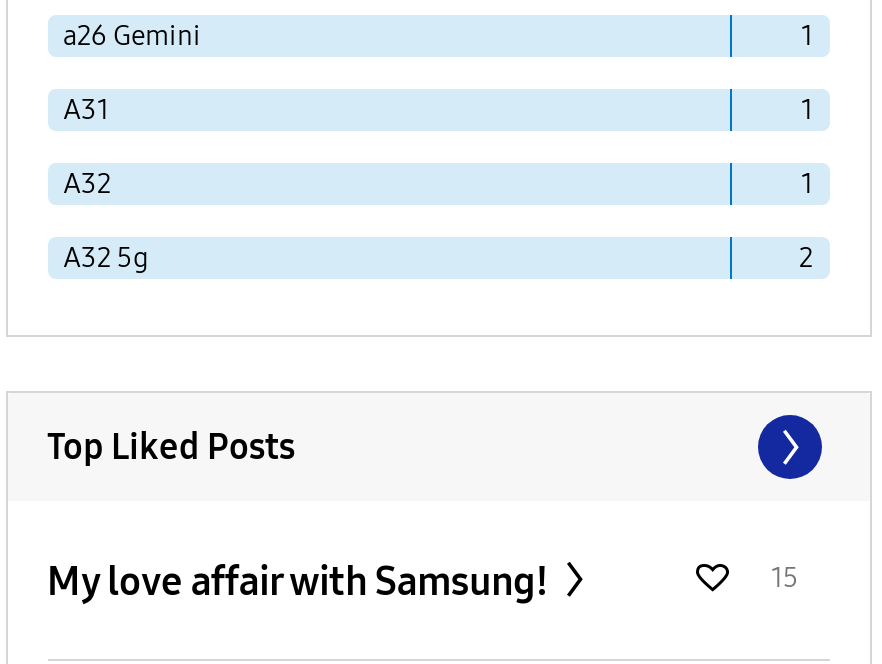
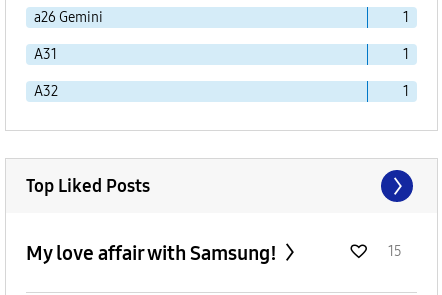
- A32 5g
- 2
